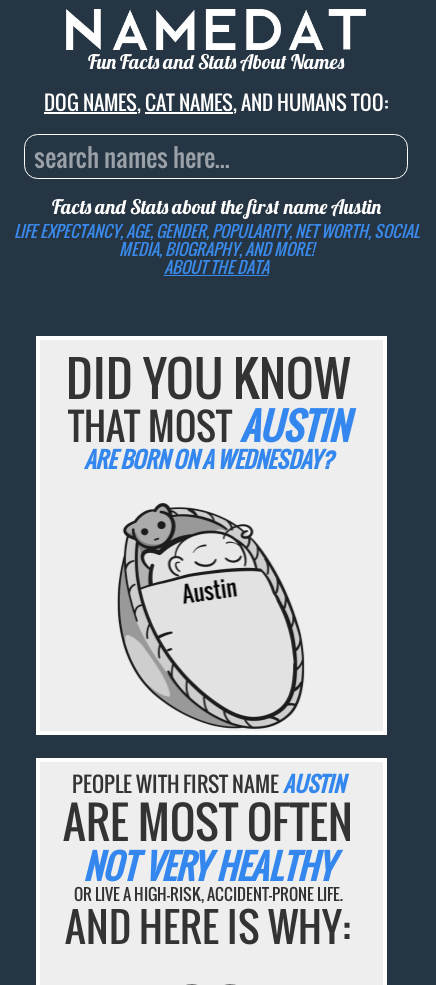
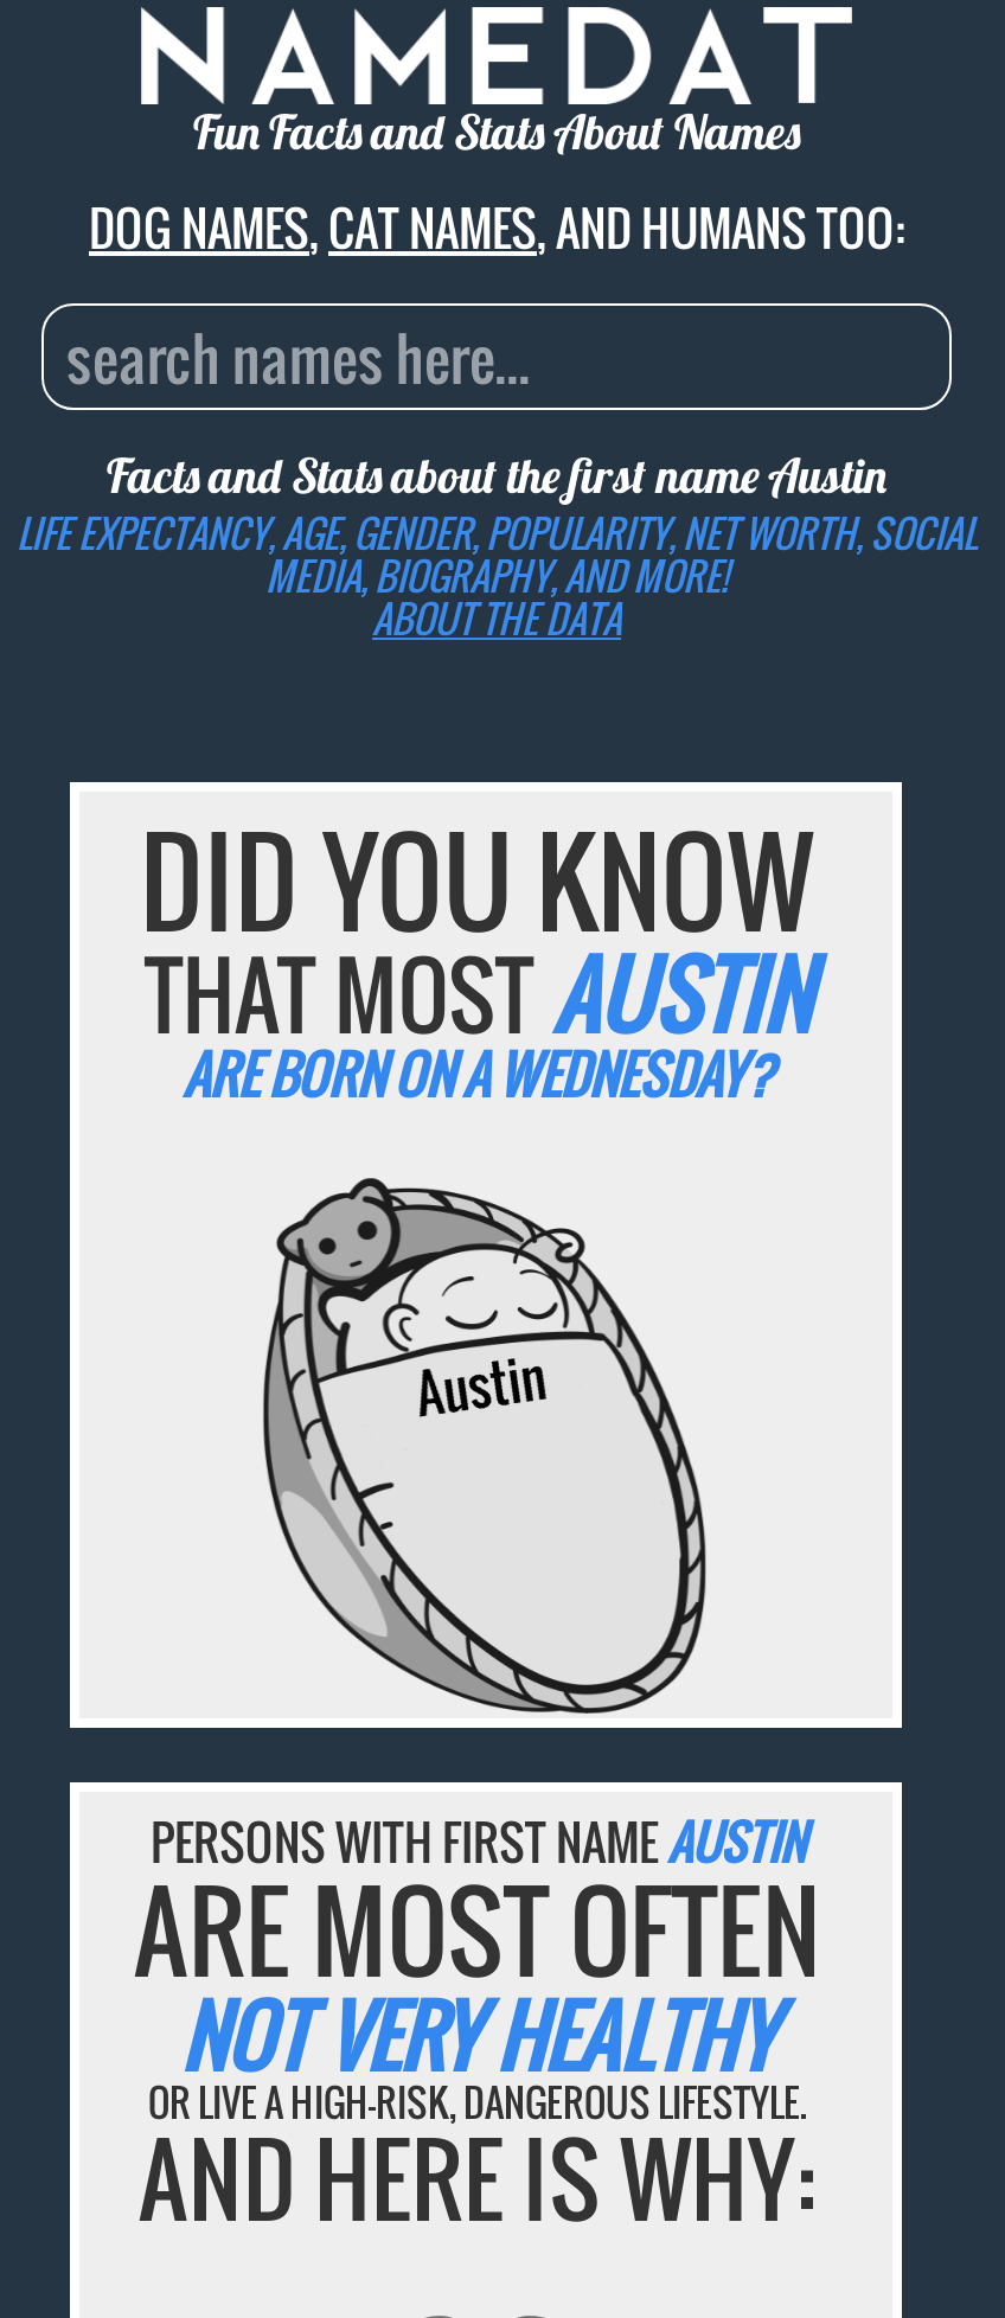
- PEOPLE WITH FIRST NAMEAUSTIN
+ PERSONS WITH FIRST NAMEAUSTIN

- OR LIVE A HIGH-RISK, ACCIDENT-PRONE LIFE.
+ OR LIVE A HIGH-RISK, DANGEROUS LIFESTYLE.
